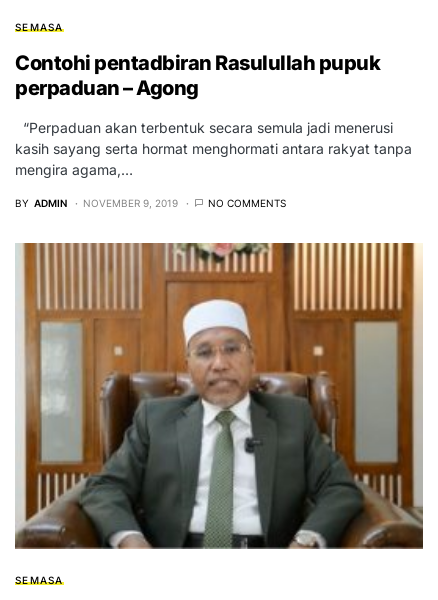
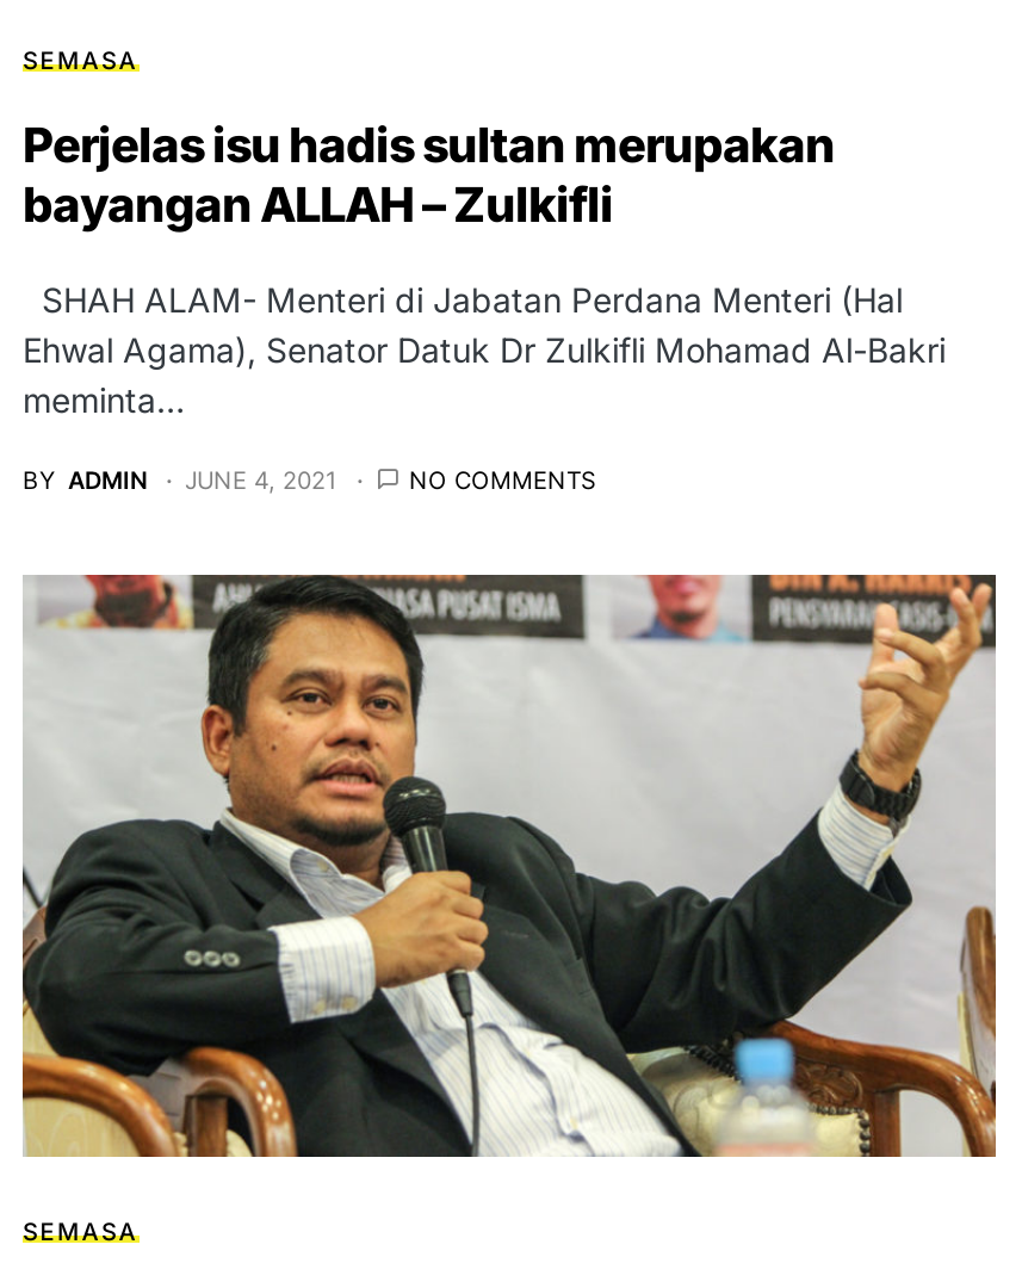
- Contohi pentadbiran Rasulullah pupuk
- perpaduan – Agong
+ Perjelas isu hadis sultan merupakan
+ bayangan ALLAH – Zulkifli

- “Perpaduan akan terbentuk secara semula jadi menerusi
- kasih sayang serta hormat menghormati antara rakyat tanpa
- mengira agama,…
+ SHAH ALAM- Menteri di Jabatan Perdana Menteri (Hal
+ Ehwal Agama), Senator Datuk Dr Zulkifli Mohamad Al-Bakri
+ meminta…

- BY ADMIN NOVEMBER 9, 2019
+ BY ADMIN JUNE 4, 2021

- [image]
+ [image]
